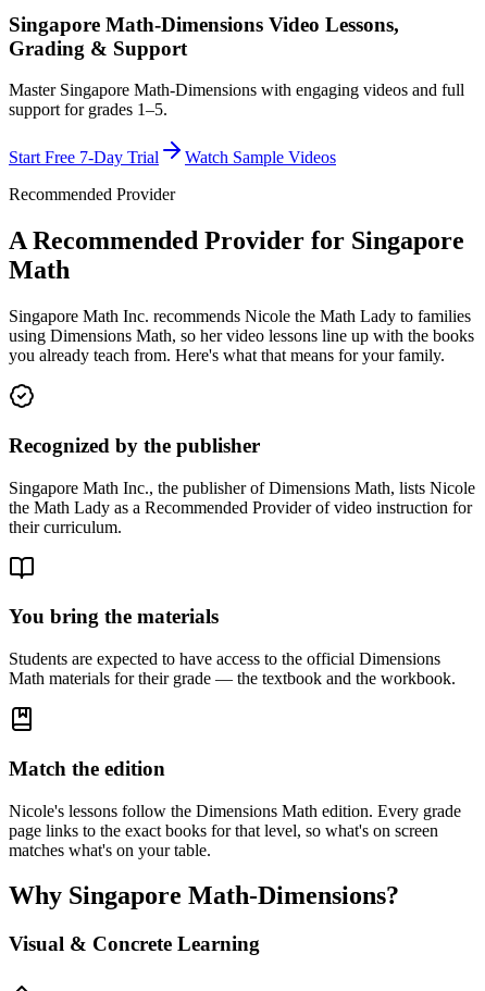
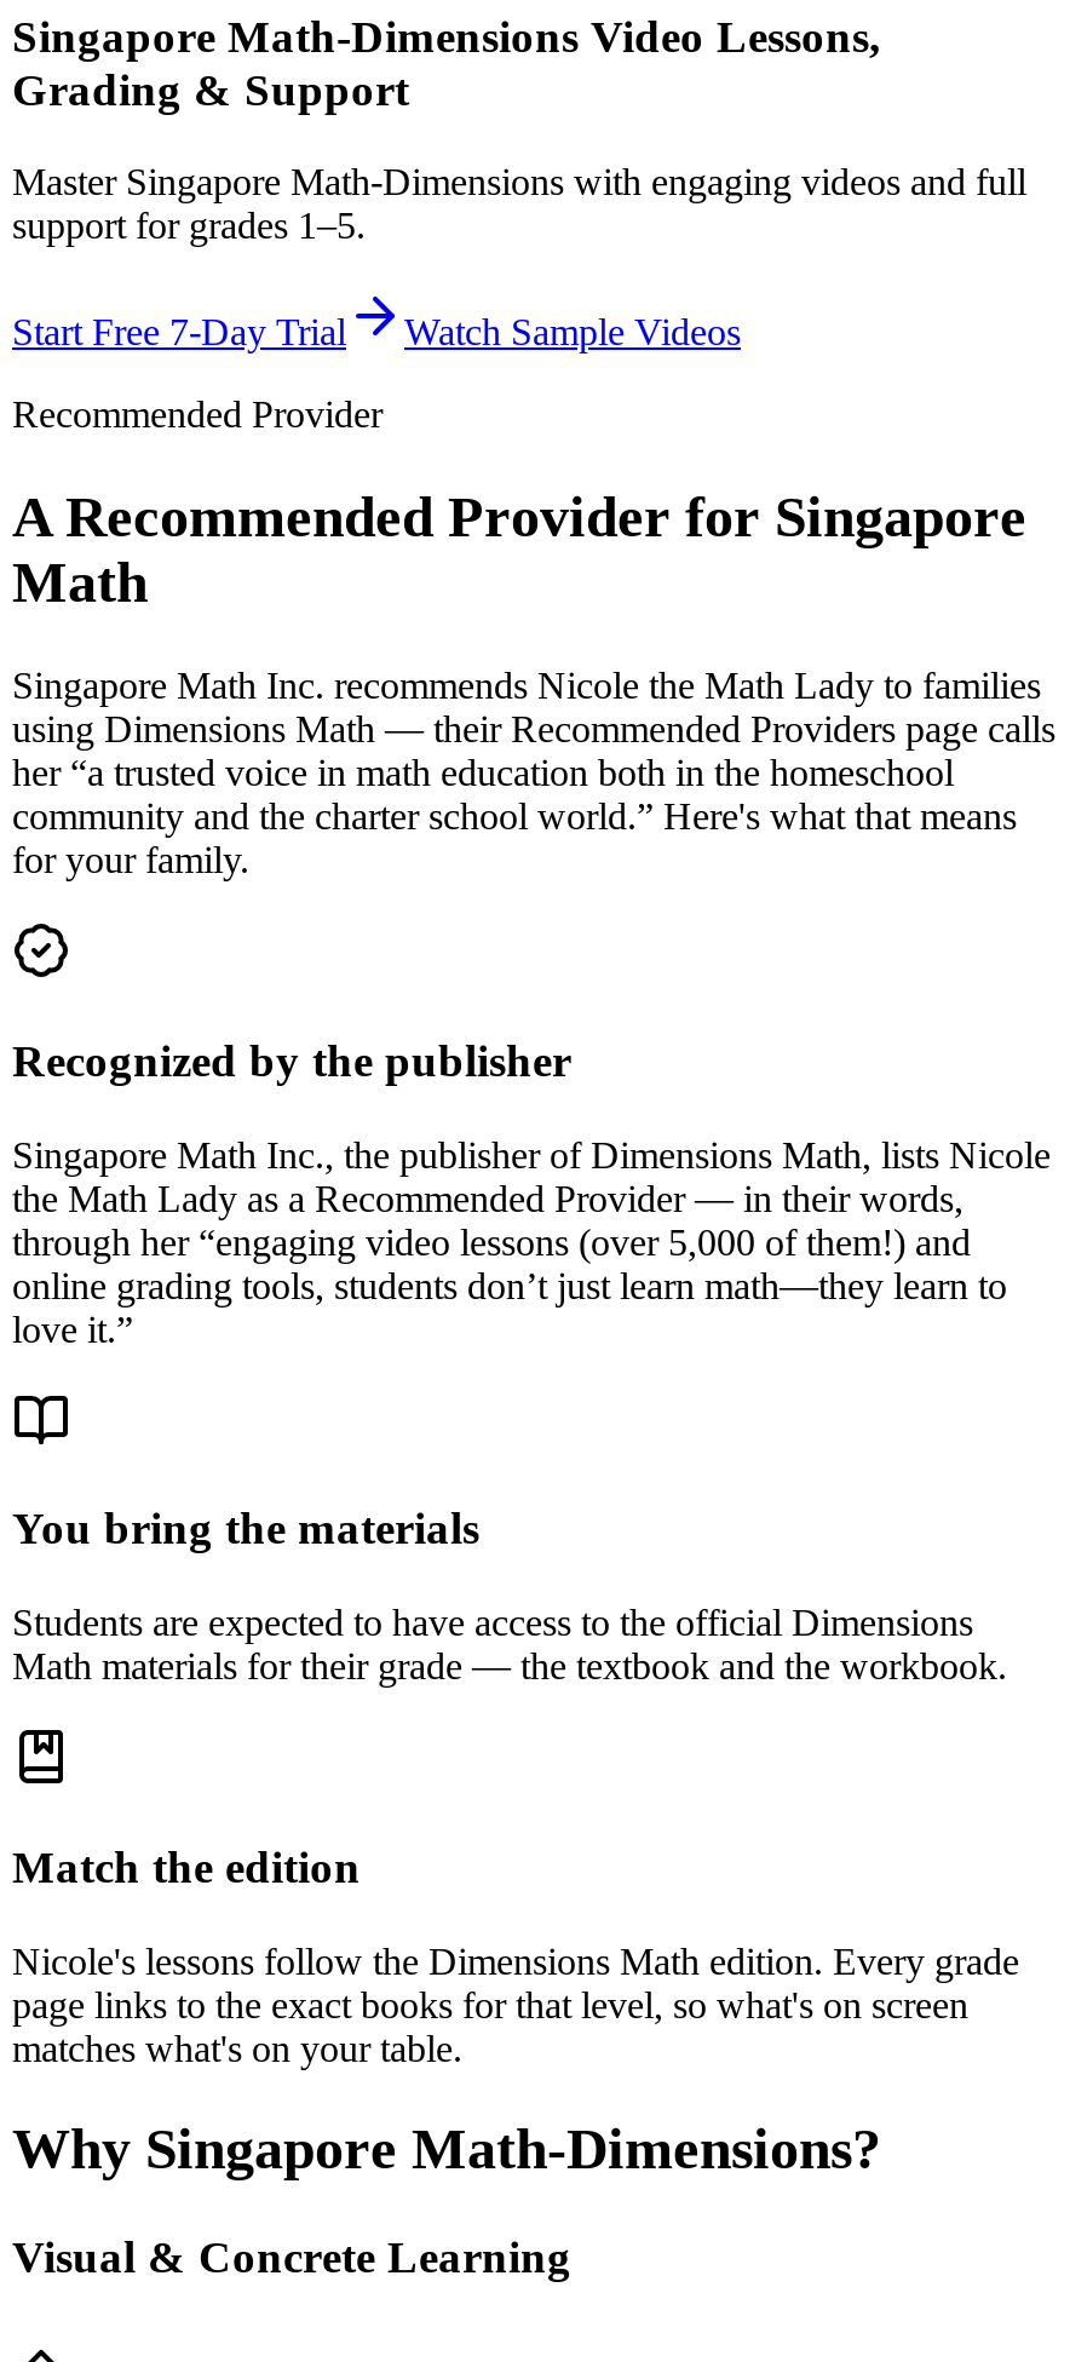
- using Dimensions Math, so her video lessons line up with the books
- you already teach from. Here's what that means for your family.
+ using Dimensions Math — their Recommended Providers page calls
+ her “a trusted voice in math education both in the homeschool
+ community and the charter school world.” Here's what that means
+ for your family.

- the Math Lady as a Recommended Provider of video instruction for
- their curriculum.
+ the Math Lady as a Recommended Provider — in their words,
+ through her “engaging video lessons (over 5,000 of them!) and
+ online grading tools, students don’t just learn math—they learn to
+ love it.”
